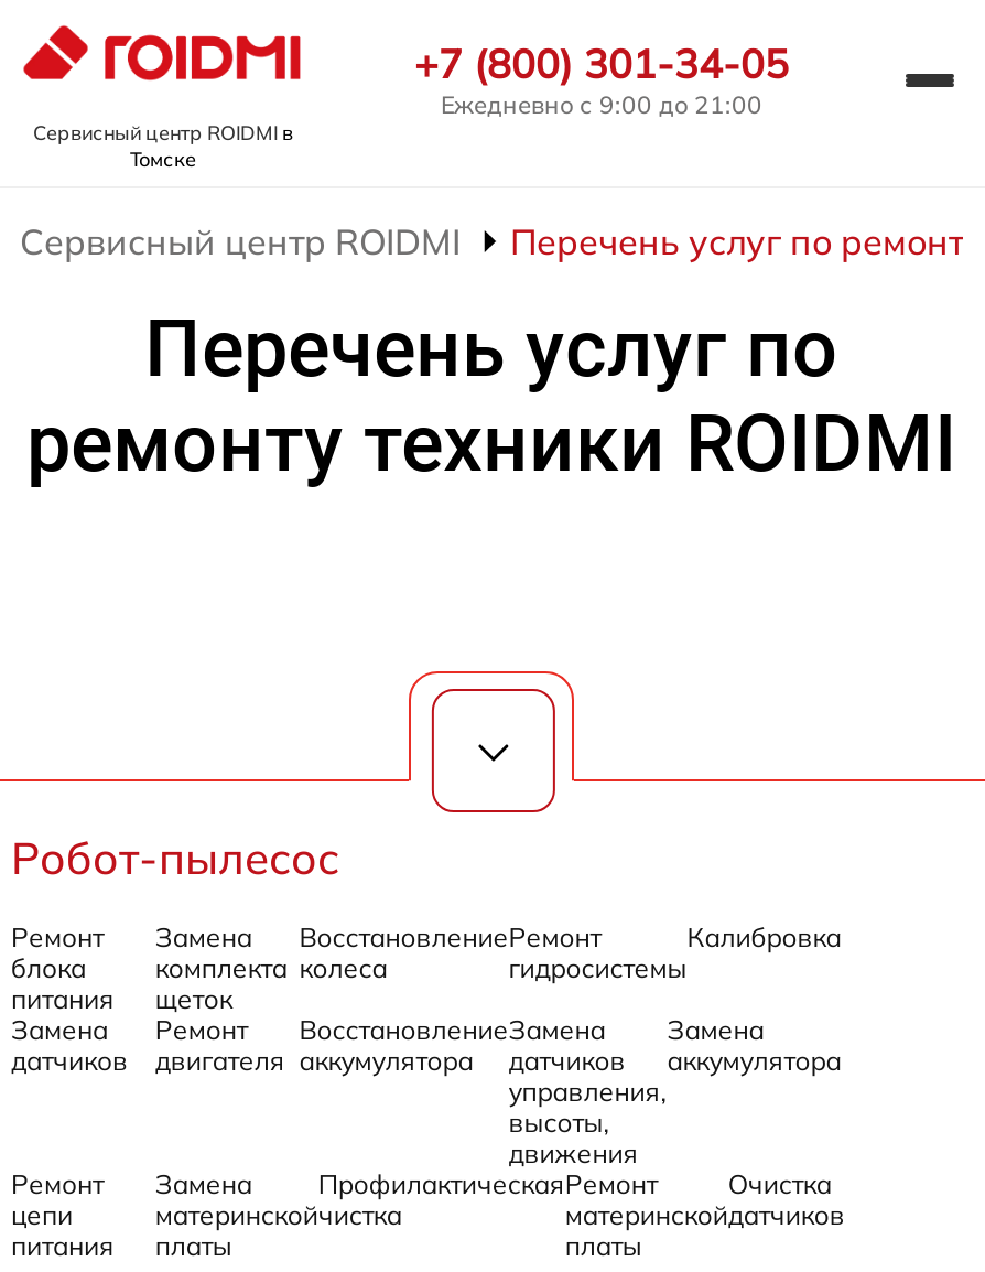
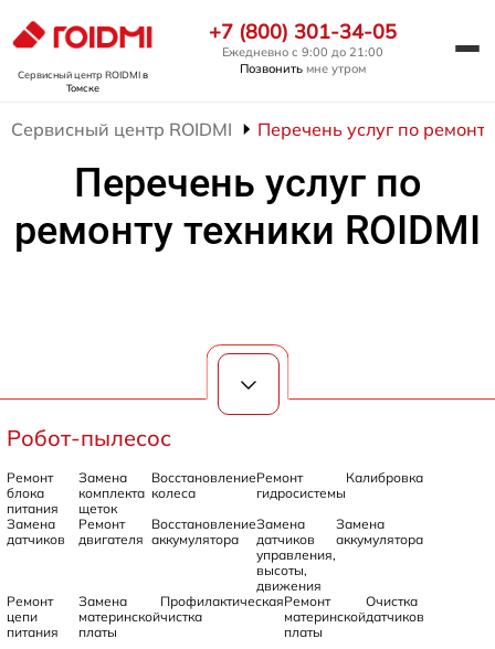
+ Позвонить мне утром
